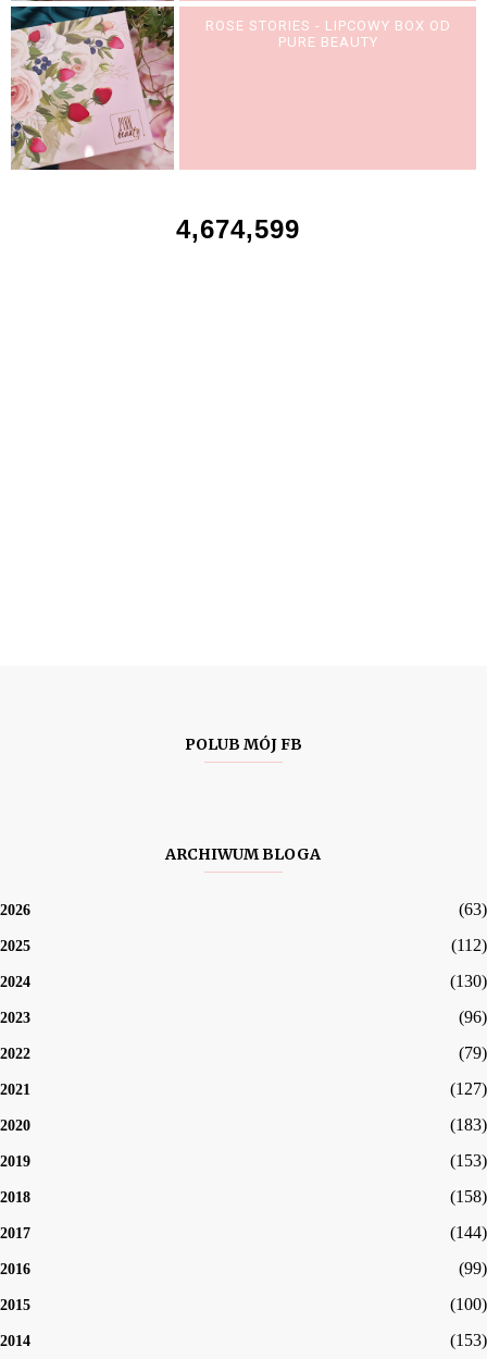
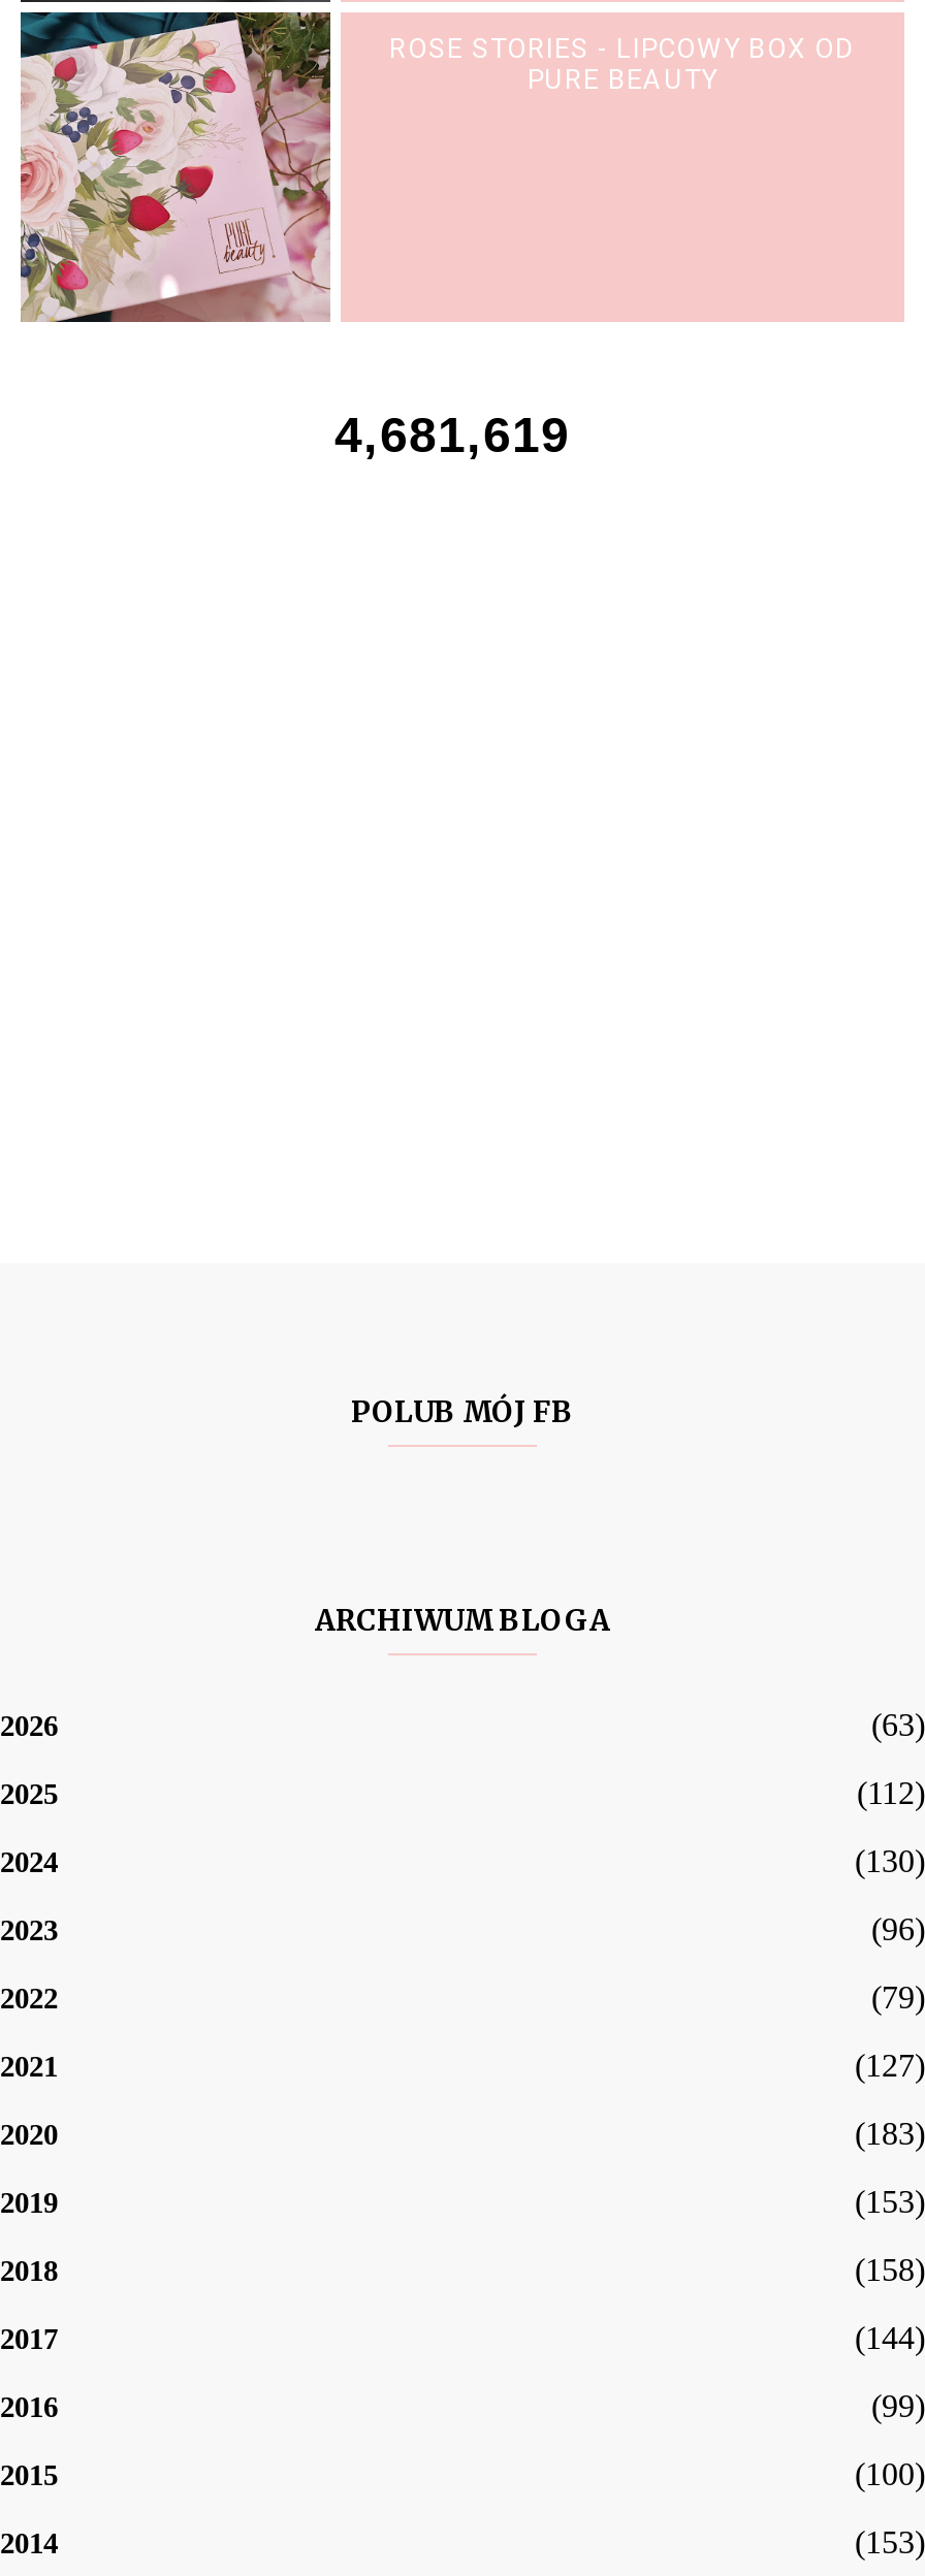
- 4,674,599
+ 4,681,619
